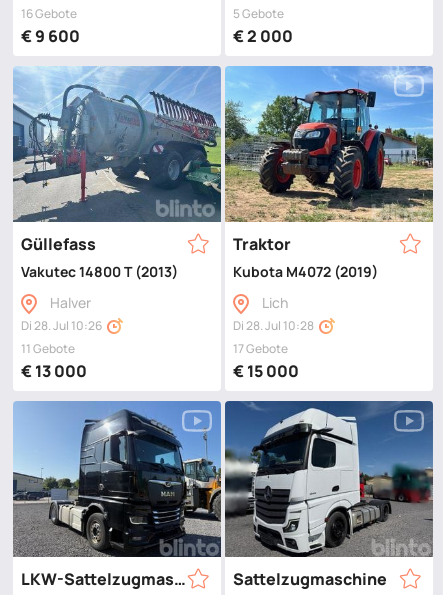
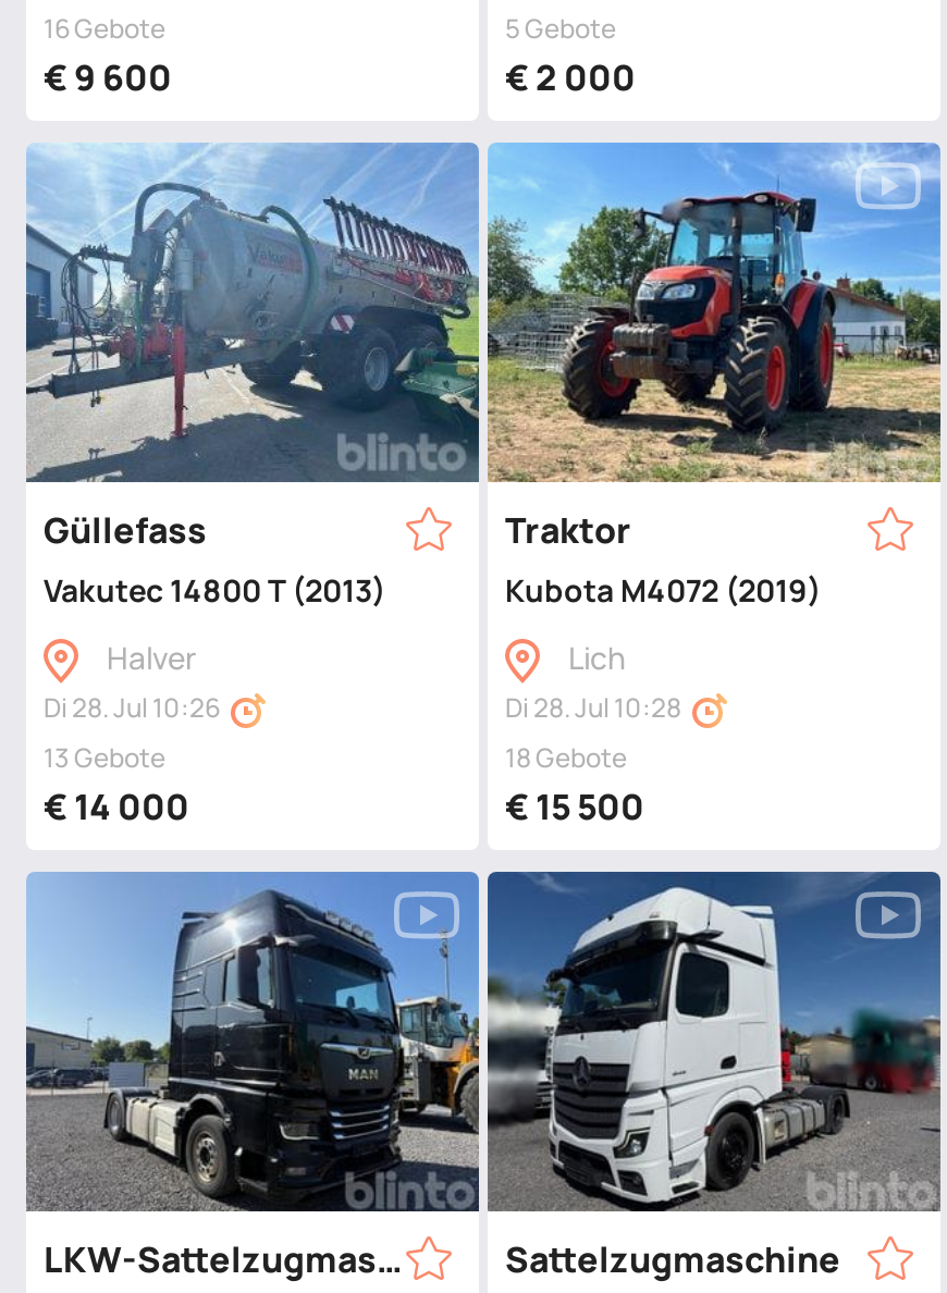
- 11 Gebote
+ 13 Gebote

- 17 Gebote
+ 18 Gebote

- € 13 000
+ € 14 000

- € 15 000
+ € 15 500
